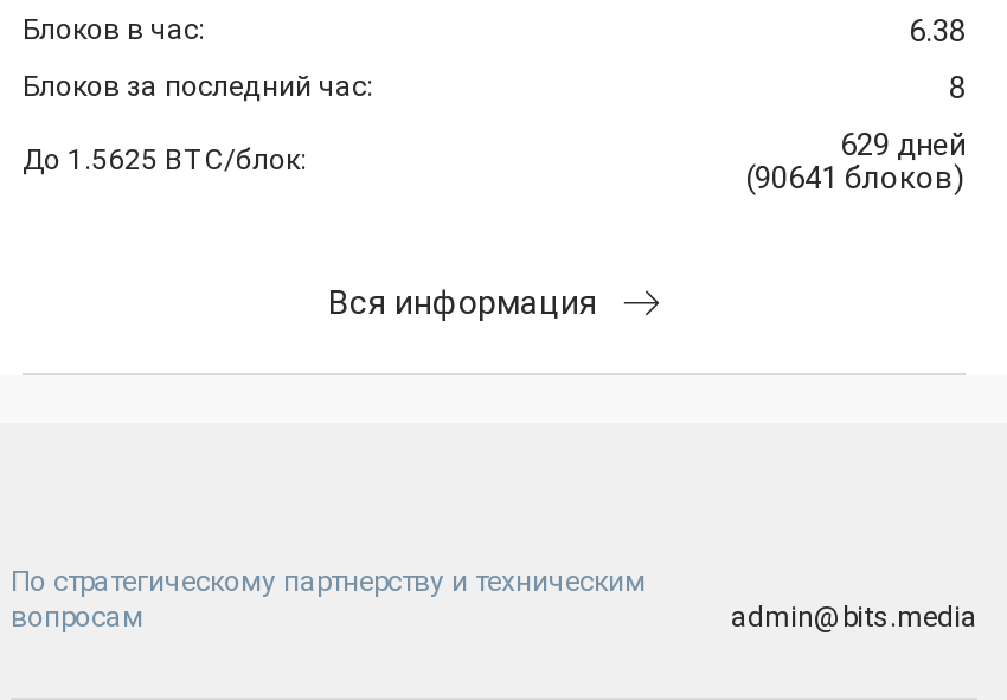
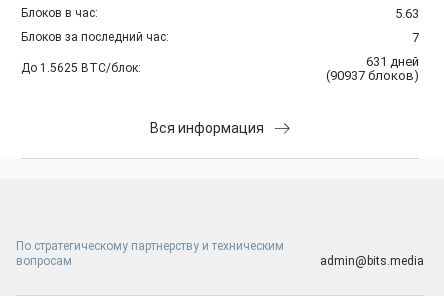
- 6.38
+ 5.63

- 8
+ 7

- 629 дней
+ 631 дней

- (90641 блоков)
+ (90937 блоков)
